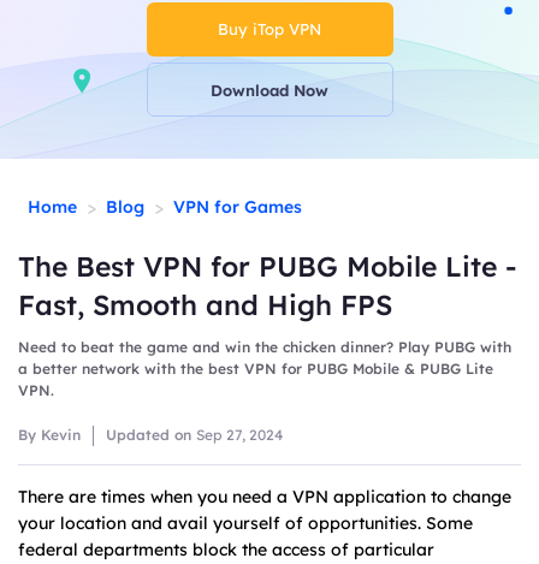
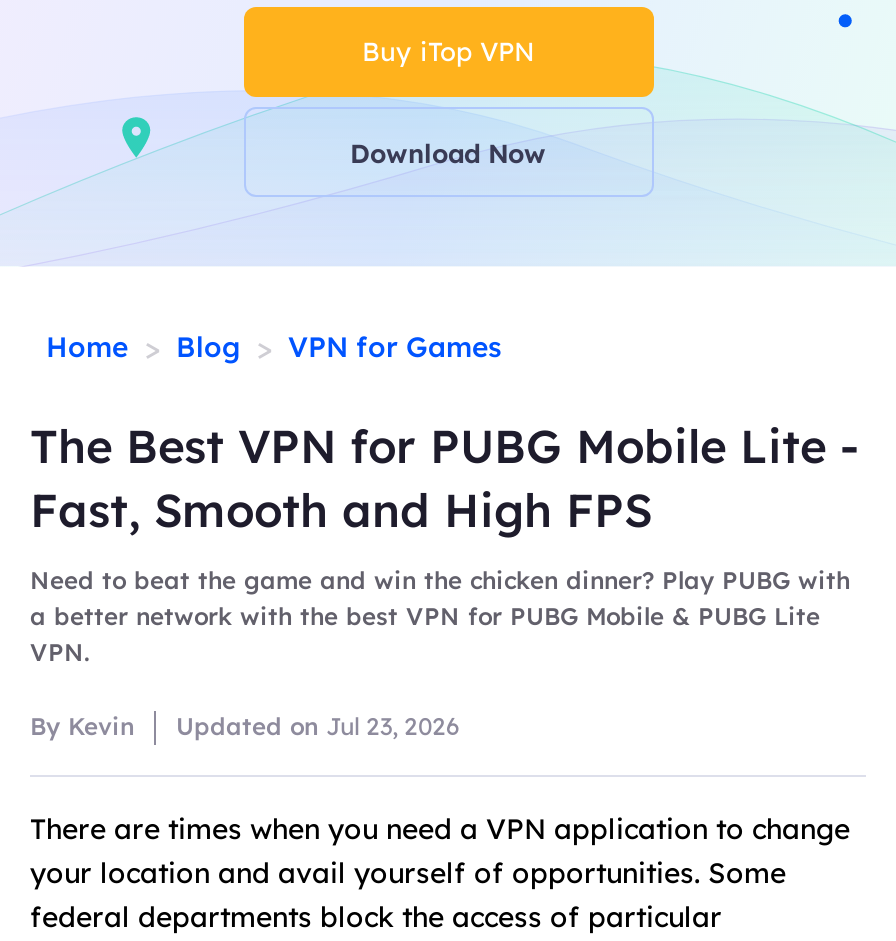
- Updated on Sep 27, 2024
+ Updated on Jul 23, 2026
